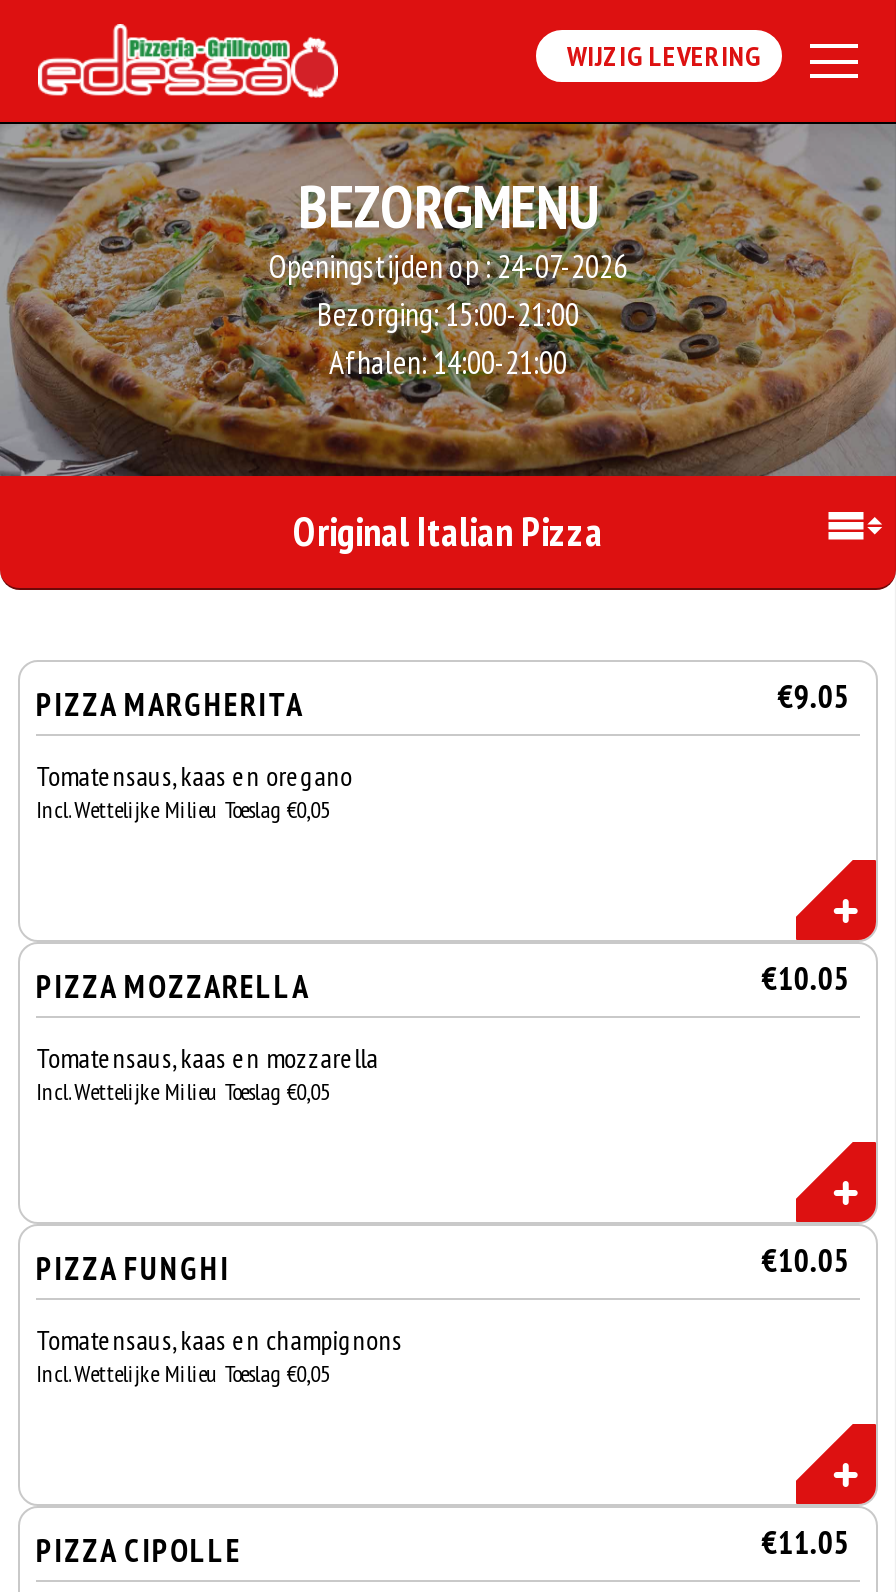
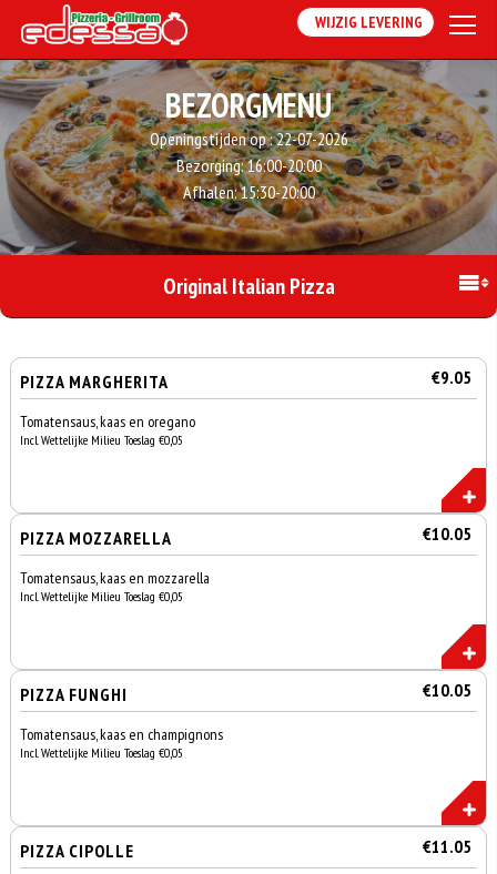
- Openingstijden op : 24-07-2026
+ Openingstijden op : 22-07-2026

- Bezorging: 15:00-21:00
+ Bezorging: 16:00-20:00

- Afhalen: 14:00-21:00
+ Afhalen: 15:30-20:00
